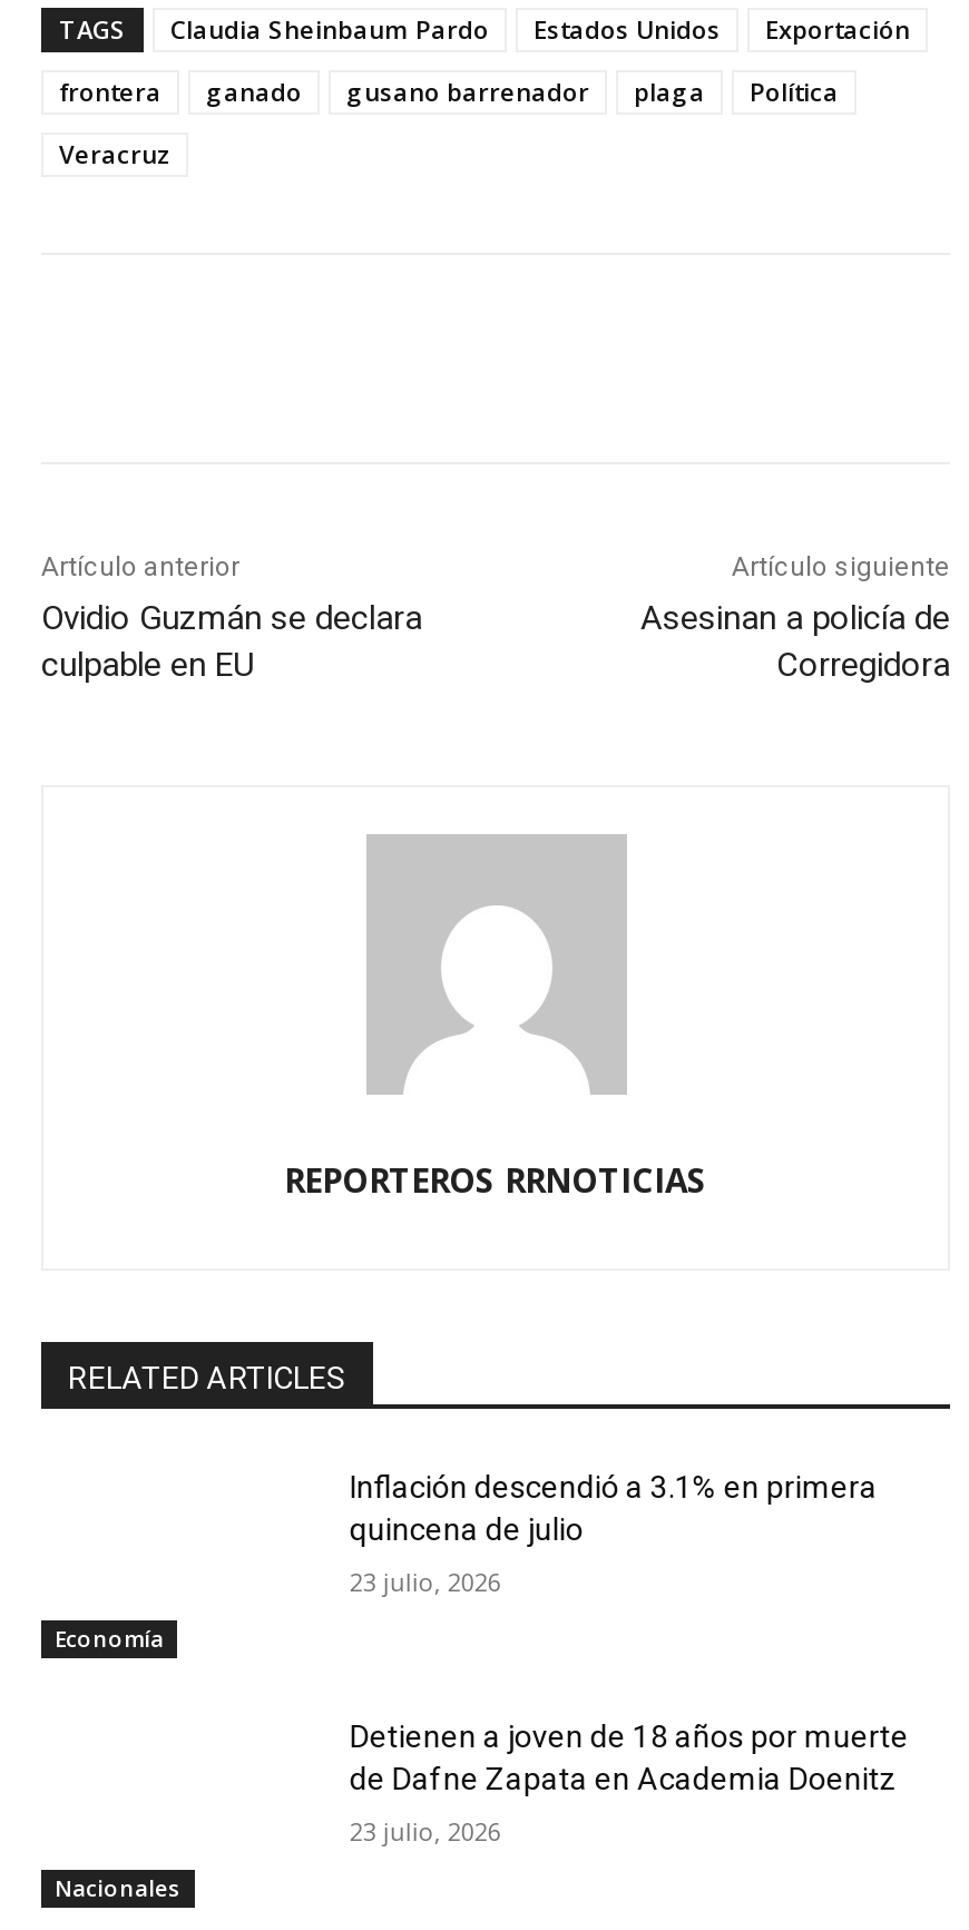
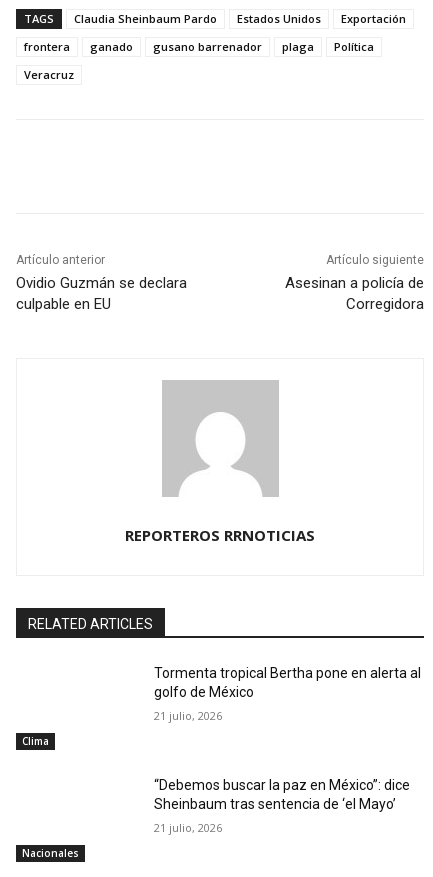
- Inflación descendió a 3.1% en primera
- quincena de julio
+ Tormenta tropical Bertha pone en alerta al
+ golfo de México

- 23 julio, 2026
+ 21 julio, 2026

- Economía
+ Clima

- Detienen a joven de 18 años por muerte
- de Dafne Zapata en Academia Doenitz
+ “Debemos buscar la paz en México”: dice
+ Sheinbaum tras sentencia de ‘el Mayo’

- 23 julio, 2026
+ 21 julio, 2026
